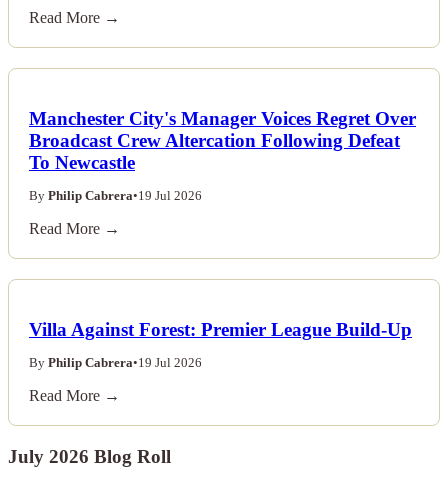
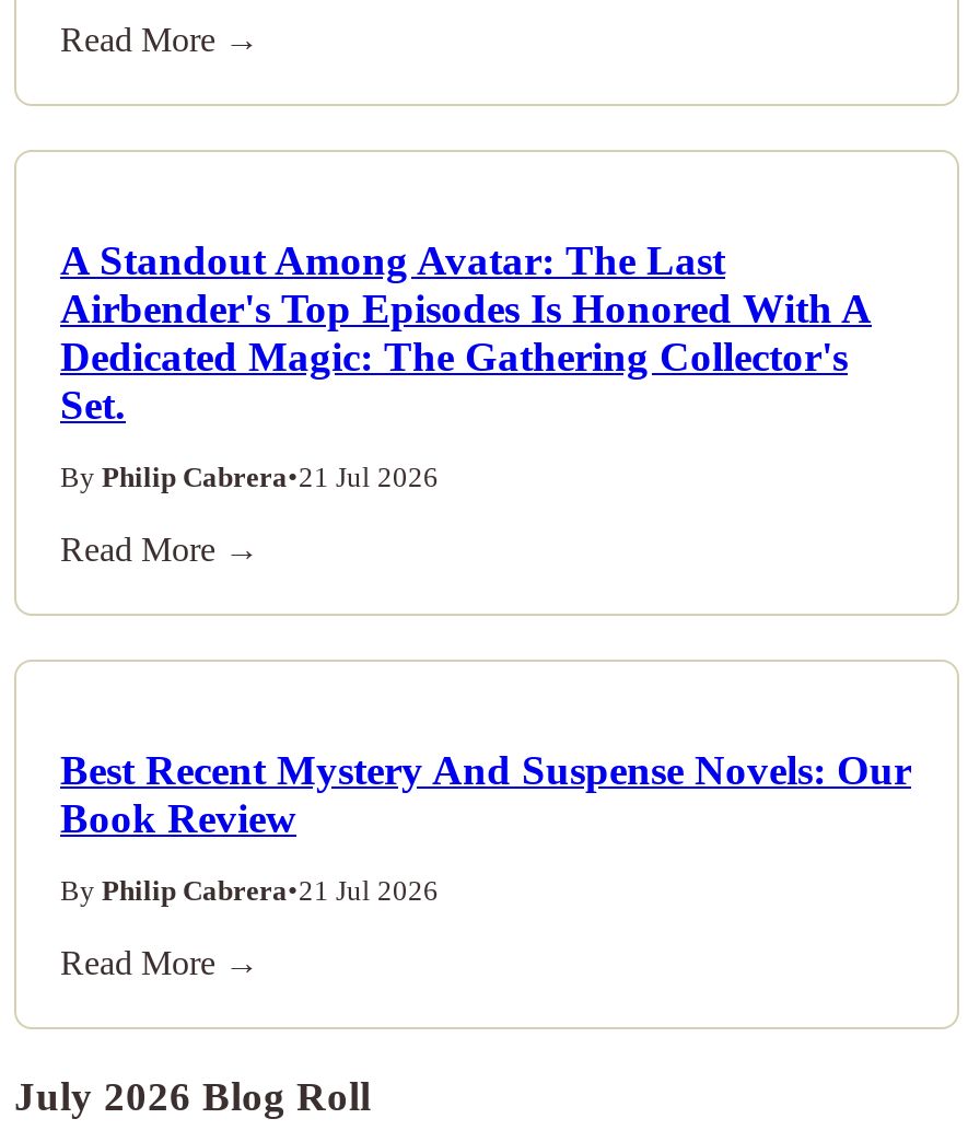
- Manchester City's Manager Voices Regret Over
- Broadcast Crew Altercation Following Defeat
- To Newcastle
+ A Standout Among Avatar: The Last
+ Airbender's Top Episodes Is Honored With A
+ Dedicated Magic: The Gathering Collector's
+ Set.

- By Philip Cabrera•19 Jul 2026
+ By Philip Cabrera•21 Jul 2026

- Villa Against Forest: Premier League Build-Up
+ Best Recent Mystery And Suspense Novels: Our
+ Book Review

- By Philip Cabrera•19 Jul 2026
+ By Philip Cabrera•21 Jul 2026
